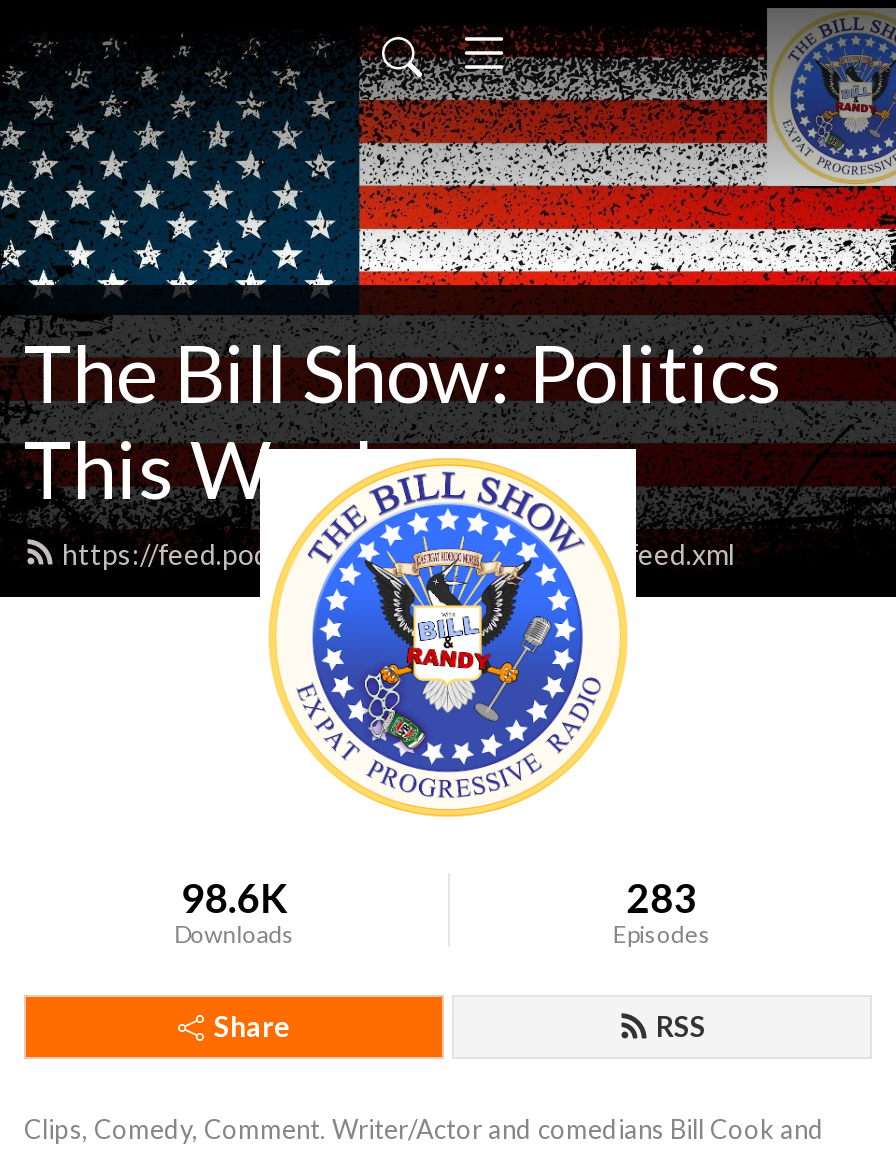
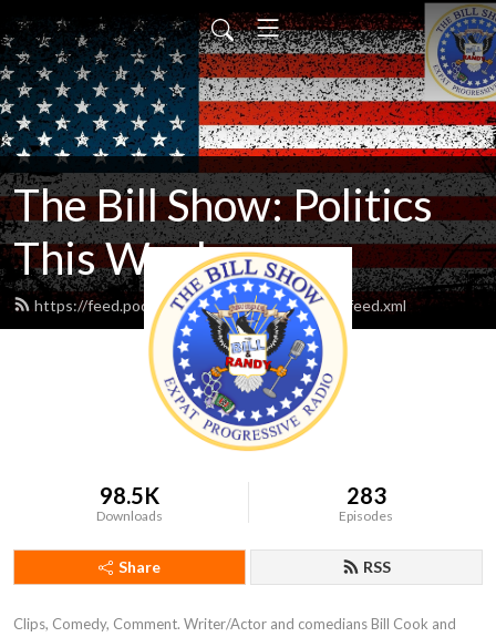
- 98.6K
+ 98.5K
